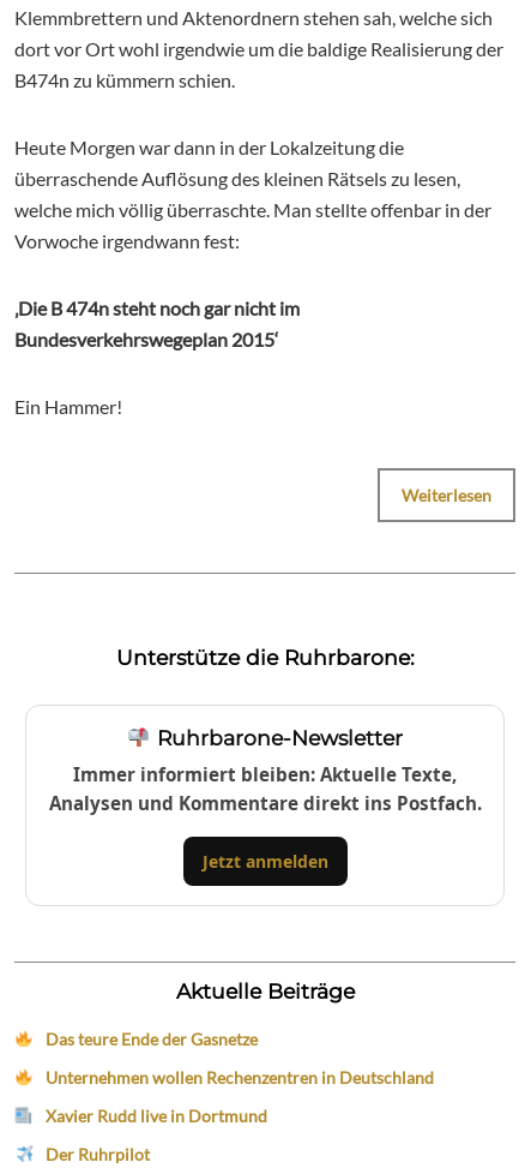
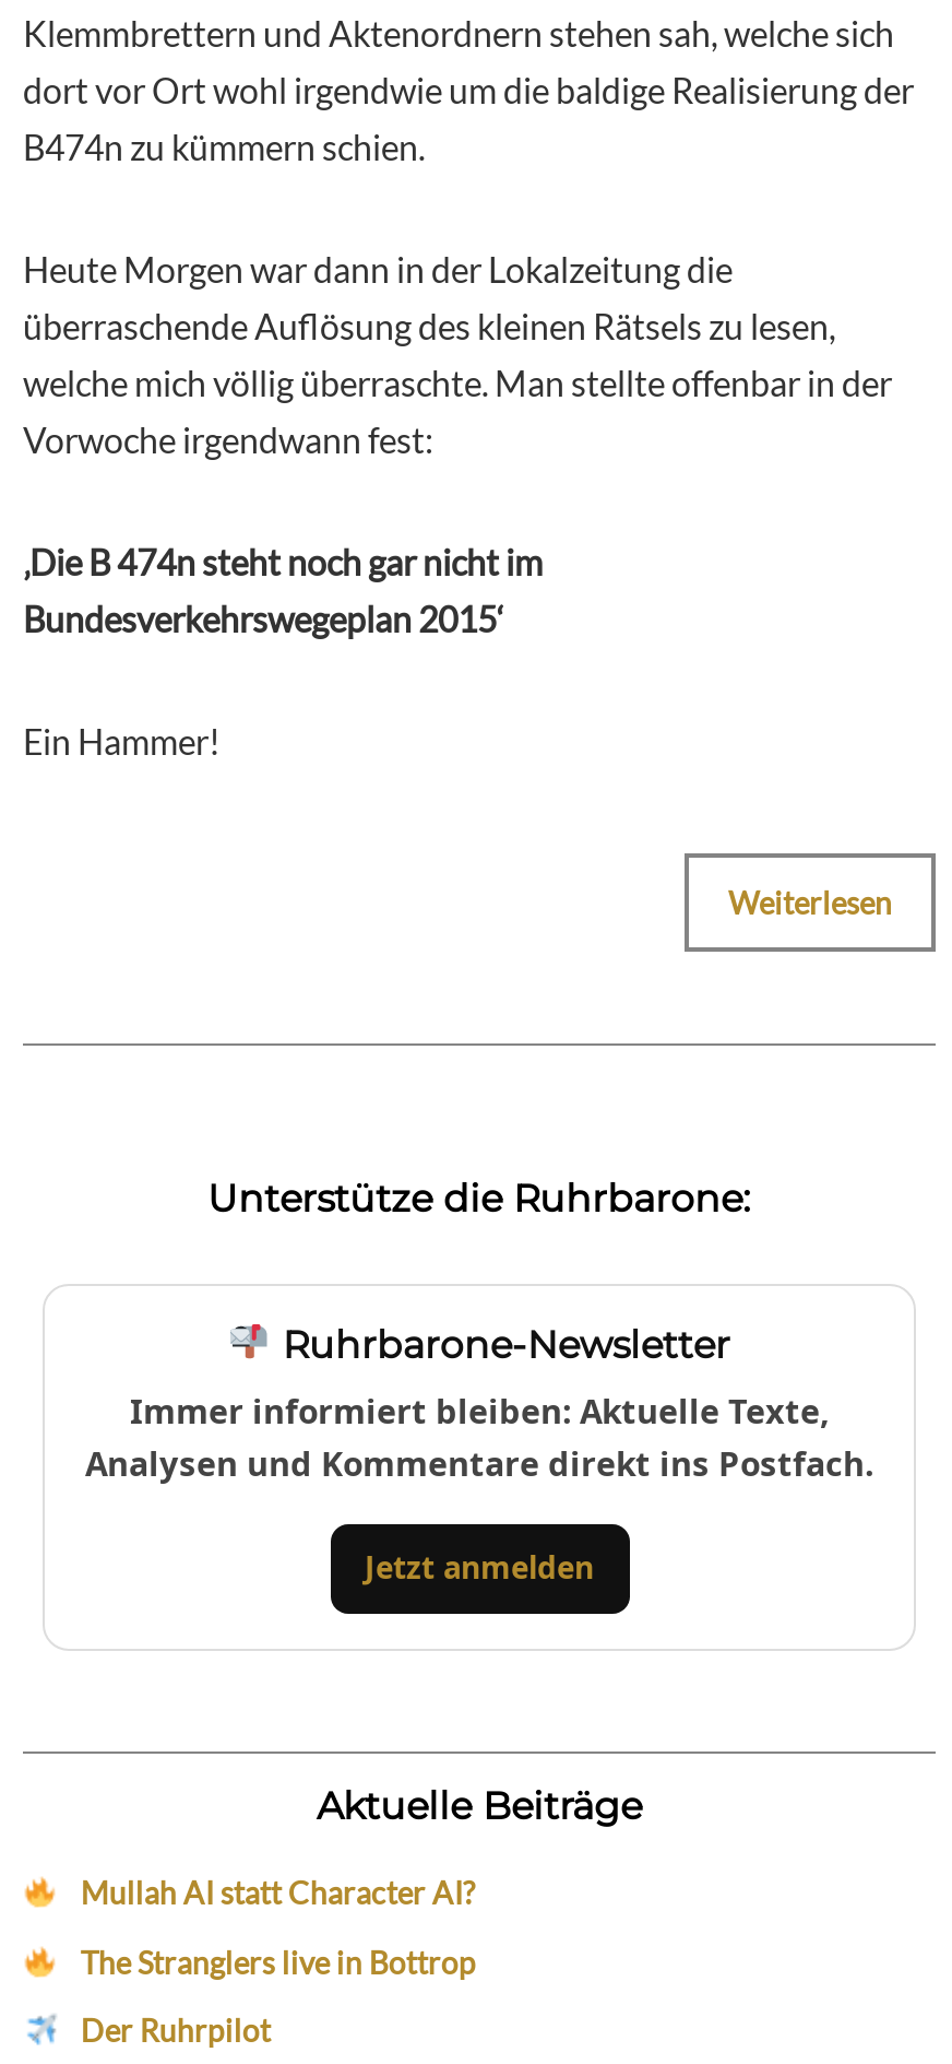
- Das teure Ende der Gasnetze
- Unternehmen wollen Rechenzentren in Deutschland
- Xavier Rudd live in Dortmund
+ Mullah AI statt Character AI?
+ The Stranglers live in Bottrop
